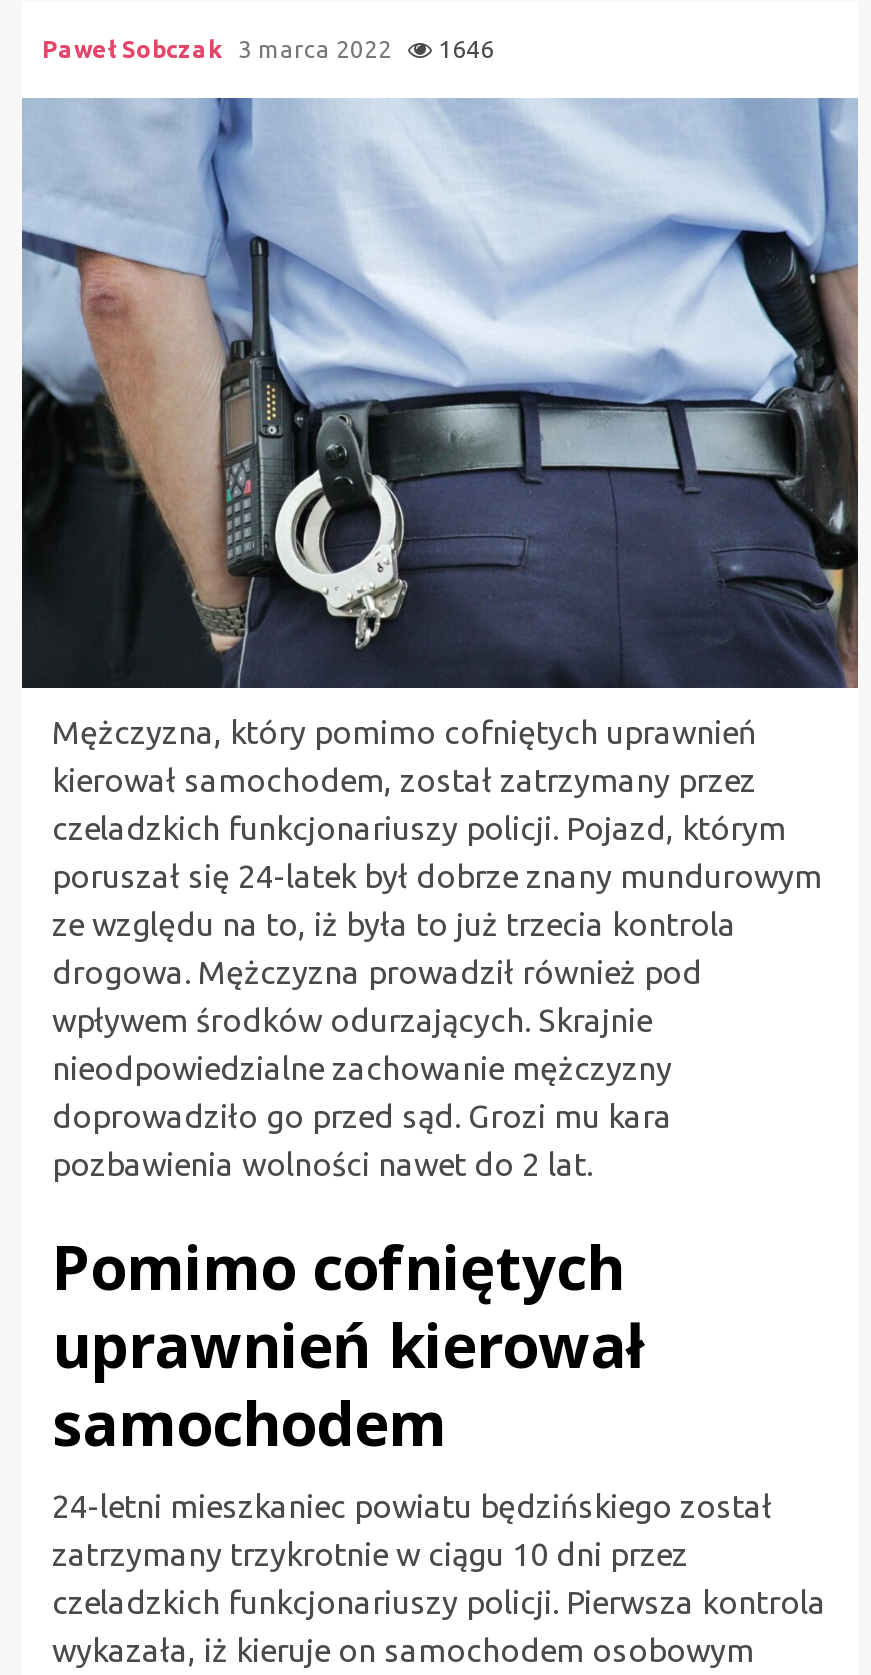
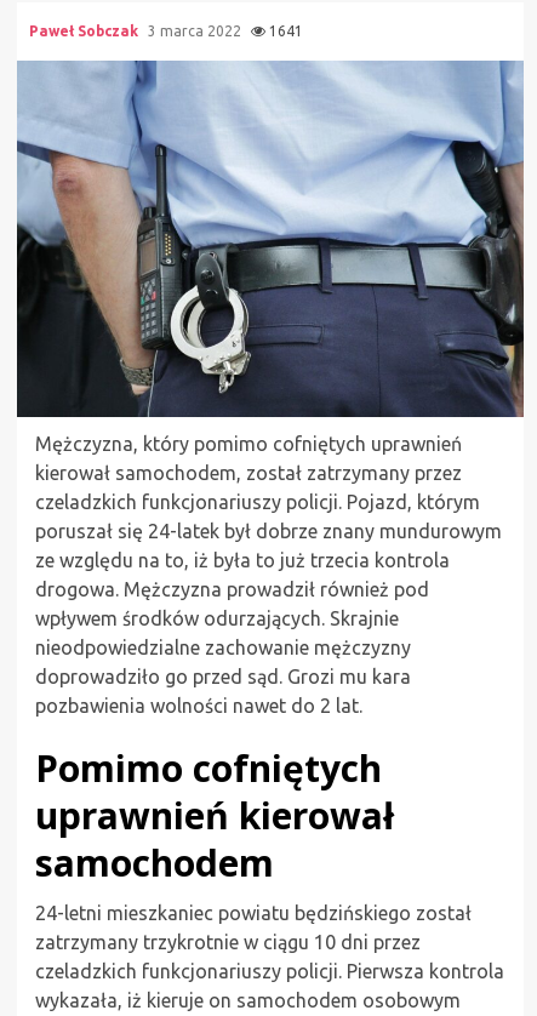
- Paweł Sobczak 3 marca 2022 1646
+ Paweł Sobczak 3 marca 2022 1641
